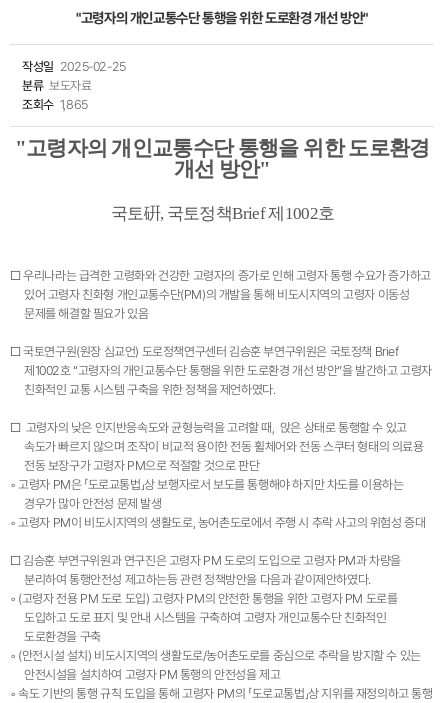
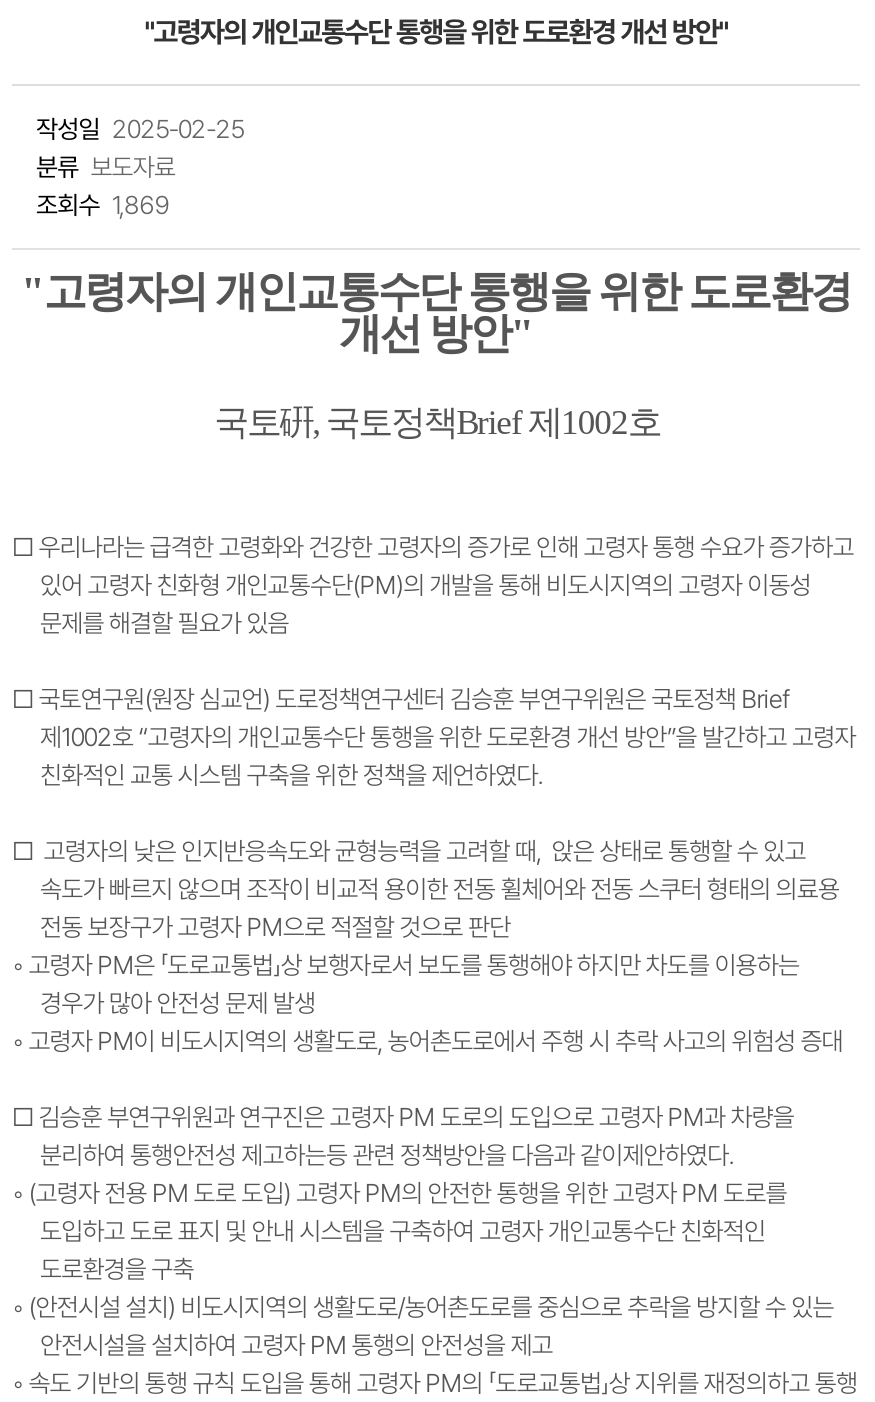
- 조회수 1,865
+ 조회수 1,869
